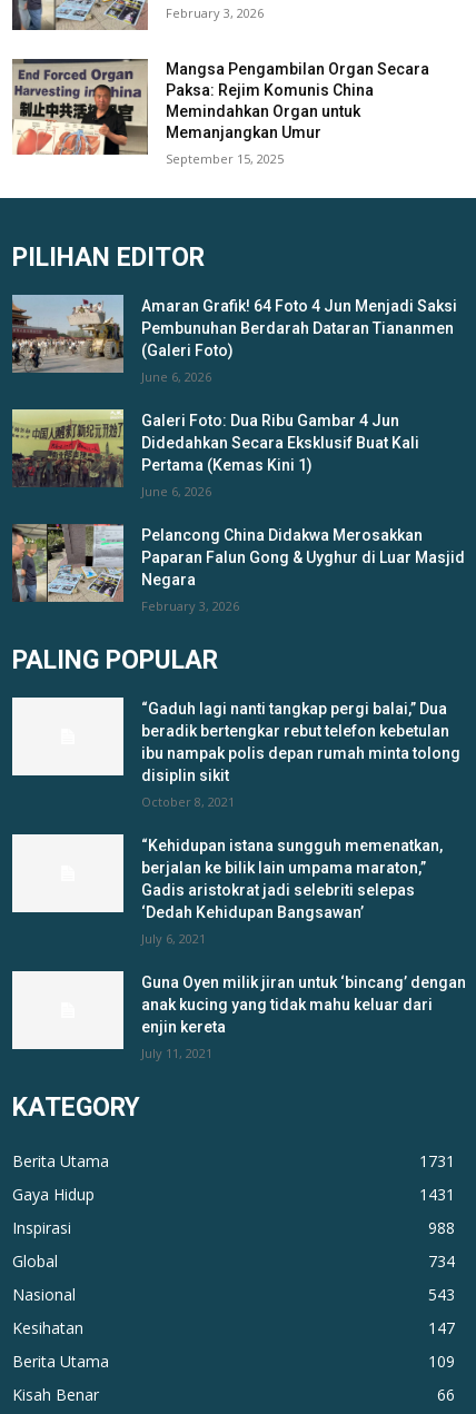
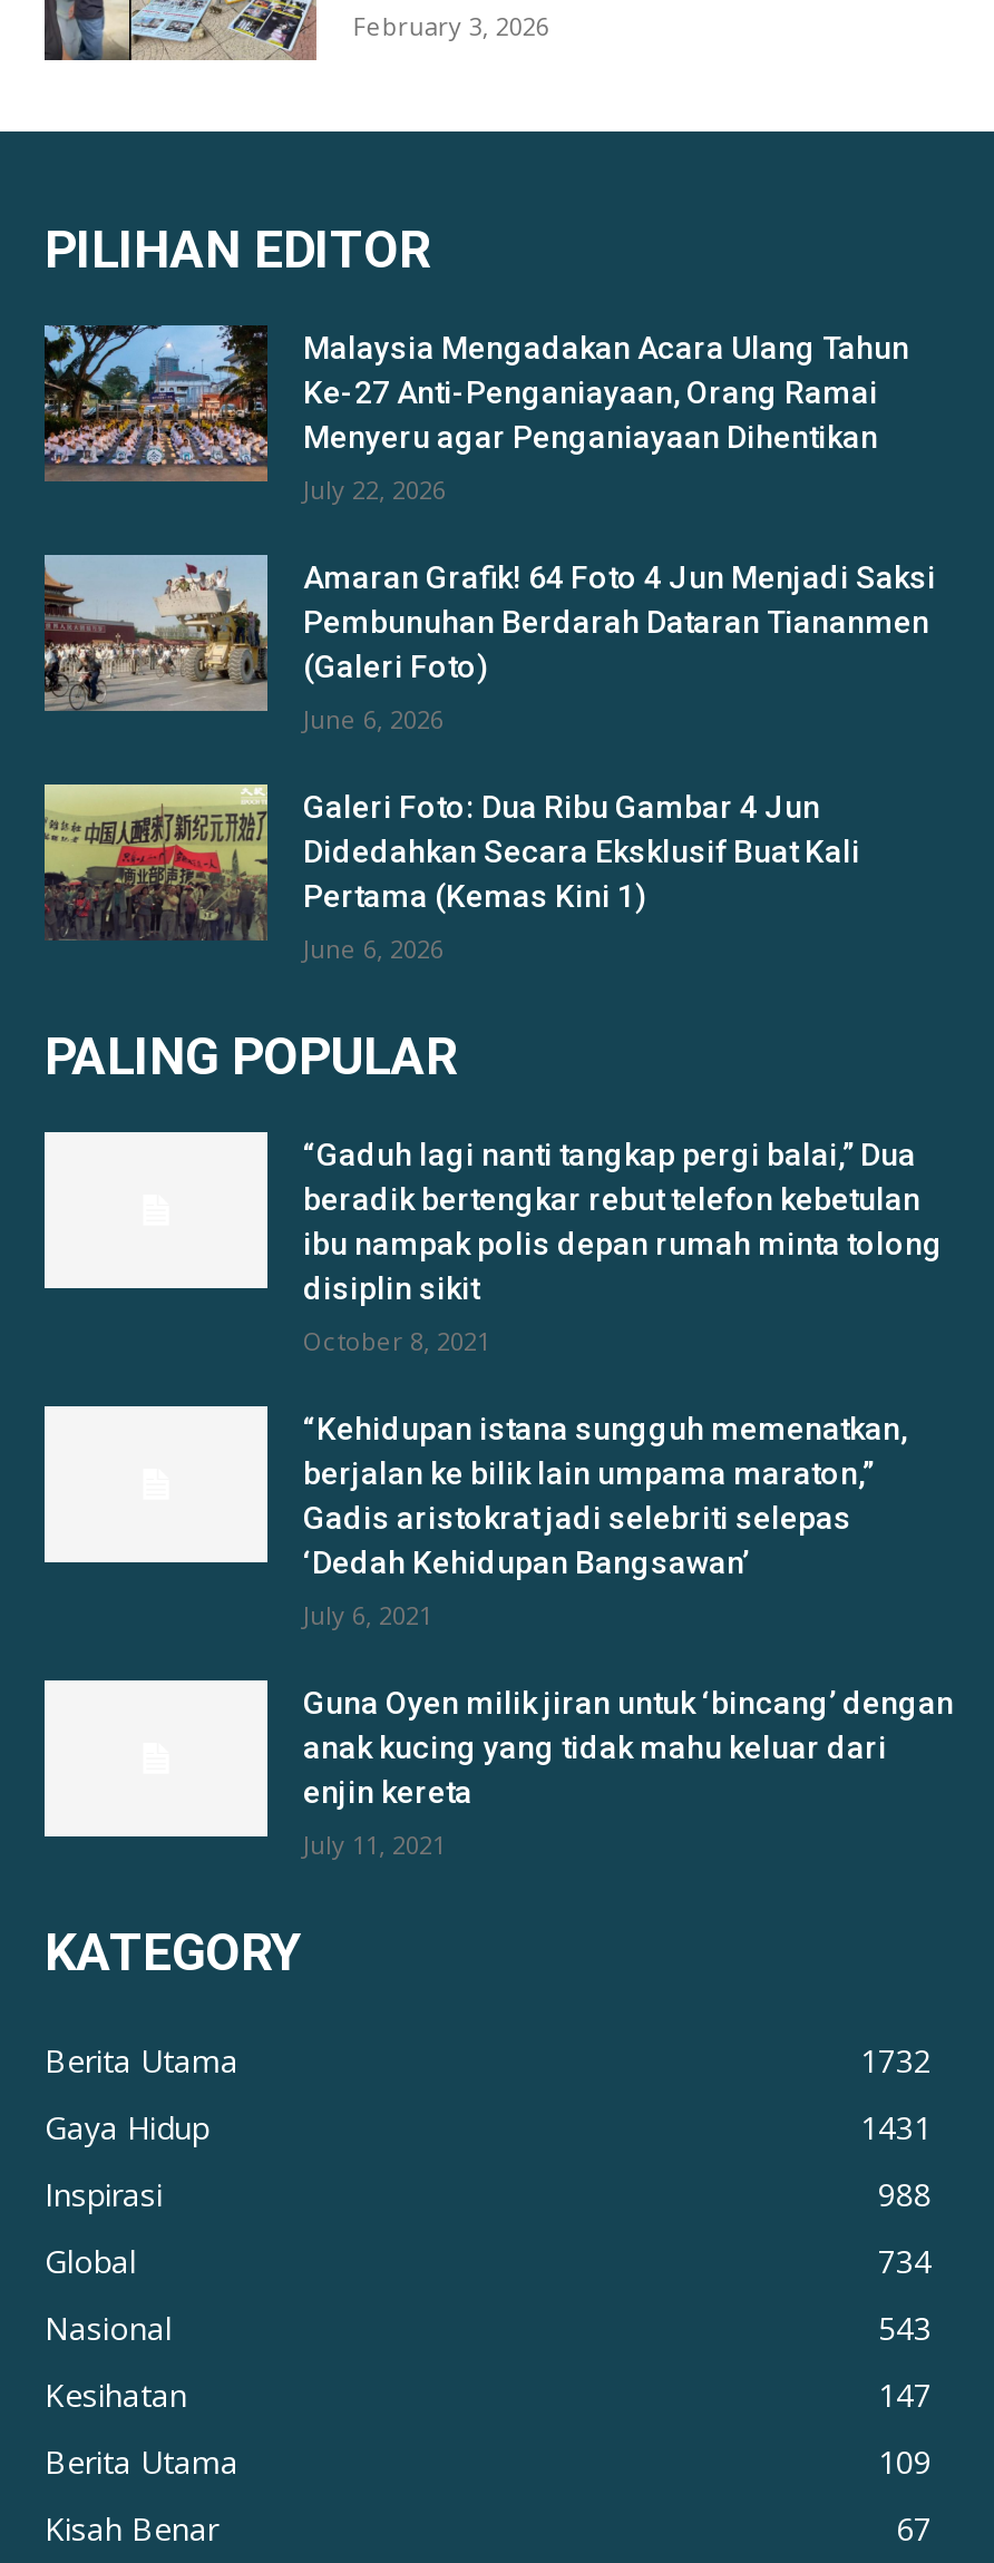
- [image]
- Mangsa Pengambilan Organ Secara
- Paksa: Rejim Komunis China
- Memindahkan Organ untuk
- Memanjangkan Umur
- September 15, 2025

+ [image]
+ Malaysia Mengadakan Acara Ulang Tahun
+ Ke-27 Anti-Penganiayaan, Orang Ramai
+ Menyeru agar Penganiayaan Dihentikan
+ July 22, 2026

- [image]
- Pelancong China Didakwa Merosakkan
- Paparan Falun Gong & Uyghur di Luar Masjid
- Negara
- February 3, 2026

- 1731
+ 1732

- 66
+ 67
